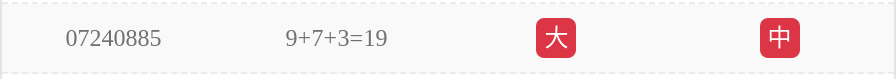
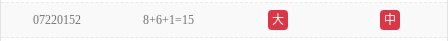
- 07240885
+ 07220152

- 9+7+3=19
+ 8+6+1=15
